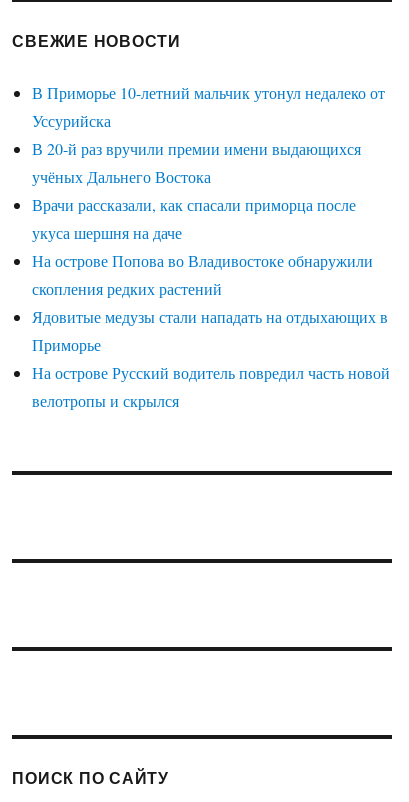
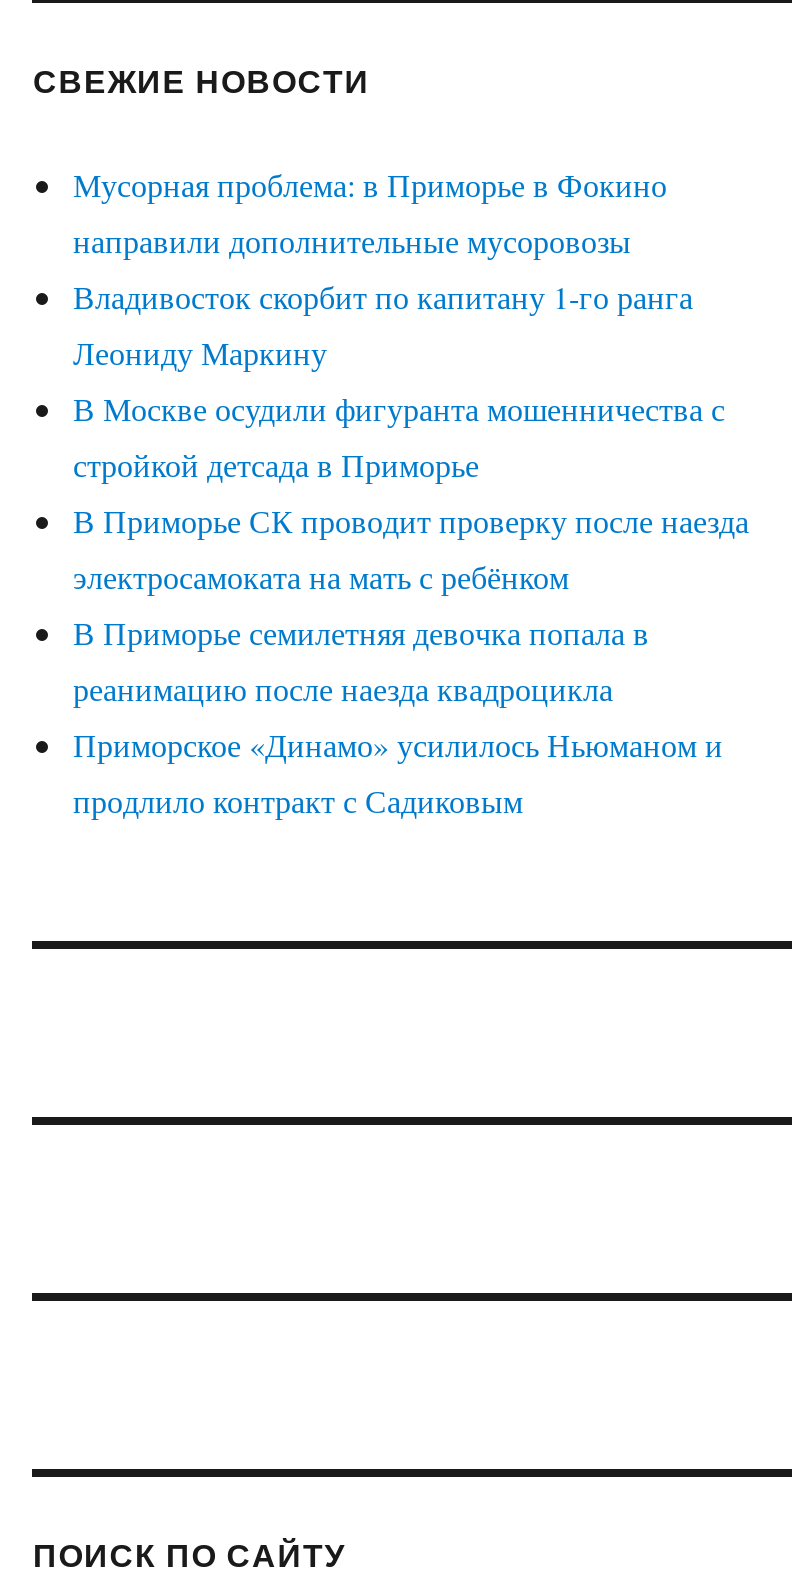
- В Приморье 10-летний мальчик утонул недалеко от
- Уссурийска
- В 20-й раз вручили премии имени выдающихся
- учёных Дальнего Востока
- Врачи рассказали, как спасали приморца после
- укуса шершня на даче
- На острове Попова во Владивостоке обнаружили
- скопления редких растений
- Ядовитые медузы стали нападать на отдыхающих в
- Приморье
- На острове Русский водитель повредил часть новой
- велотропы и скрылся
+ Мусорная проблема: в Приморье в Фокино
+ направили дополнительные мусоровозы
+ Владивосток скорбит по капитану 1-го ранга
+ Леониду Маркину
+ В Москве осудили фигуранта мошенничества с
+ стройкой детсада в Приморье
+ В Приморье СК проводит проверку после наезда
+ электросамоката на мать с ребёнком
+ В Приморье семилетняя девочка попала в
+ реанимацию после наезда квадроцикла
+ Приморское «Динамо» усилилось Ньюманом и
+ продлило контракт с Садиковым
